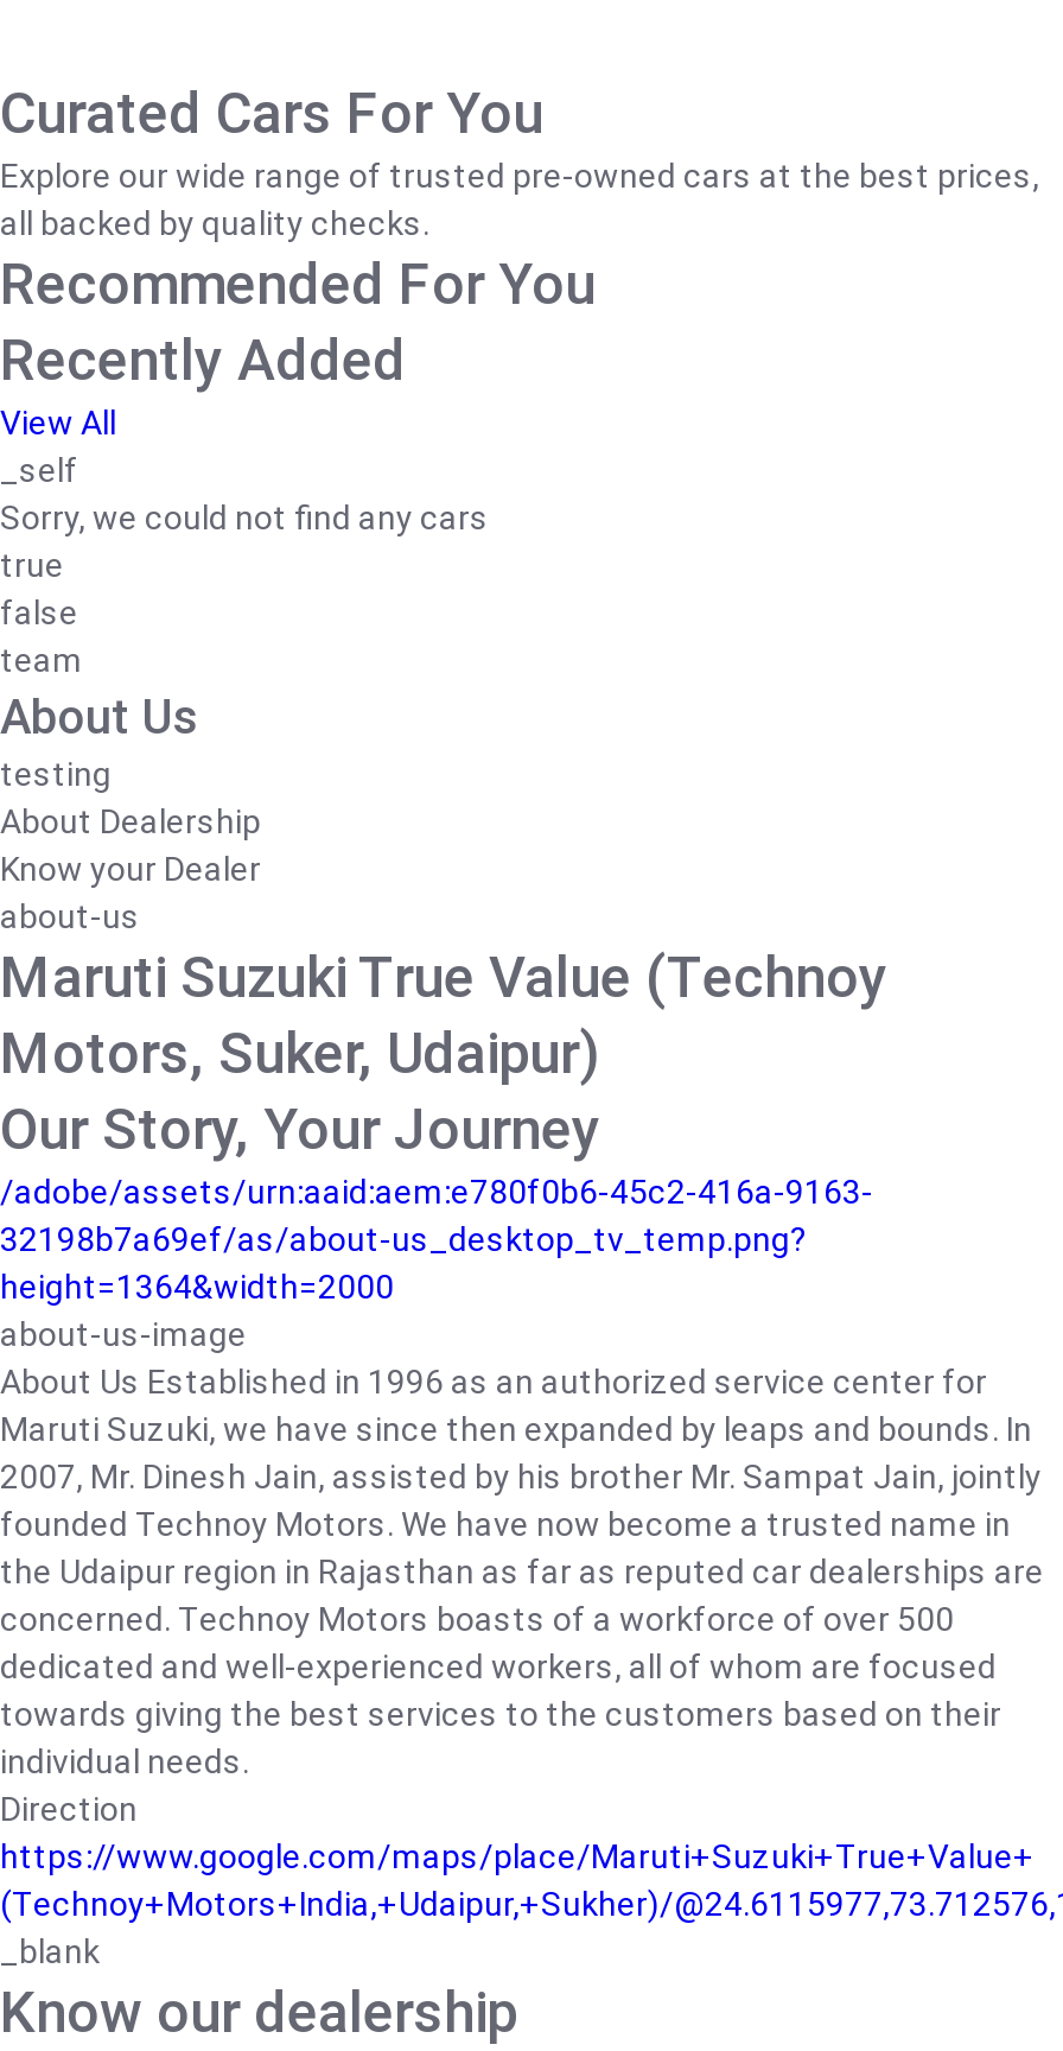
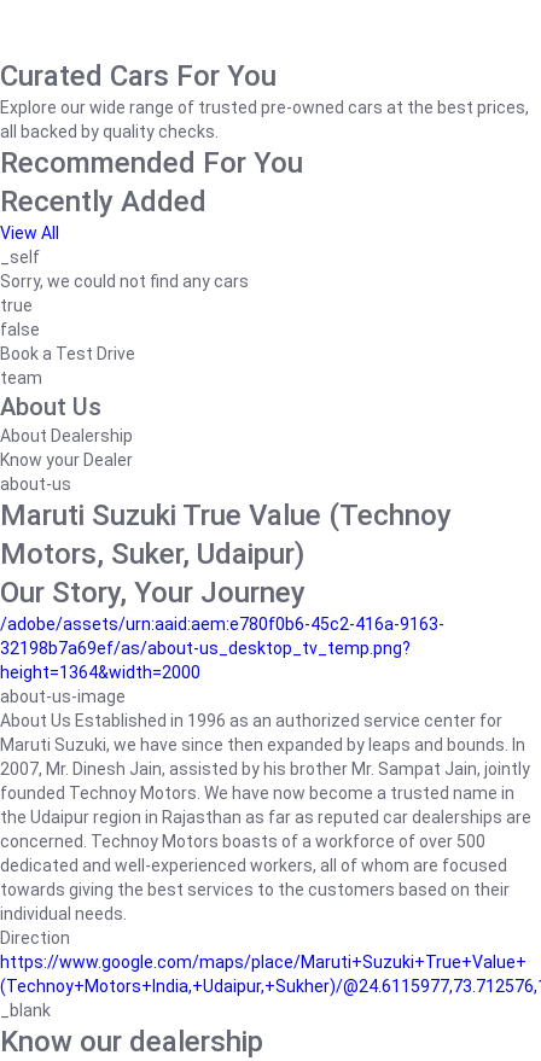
+ Book a Test Drive

moved down: team | About Us

- testing
